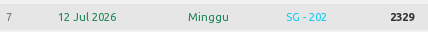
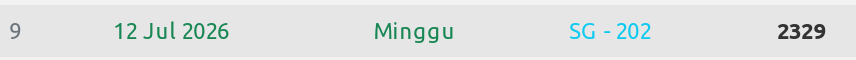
- 7
+ 9
